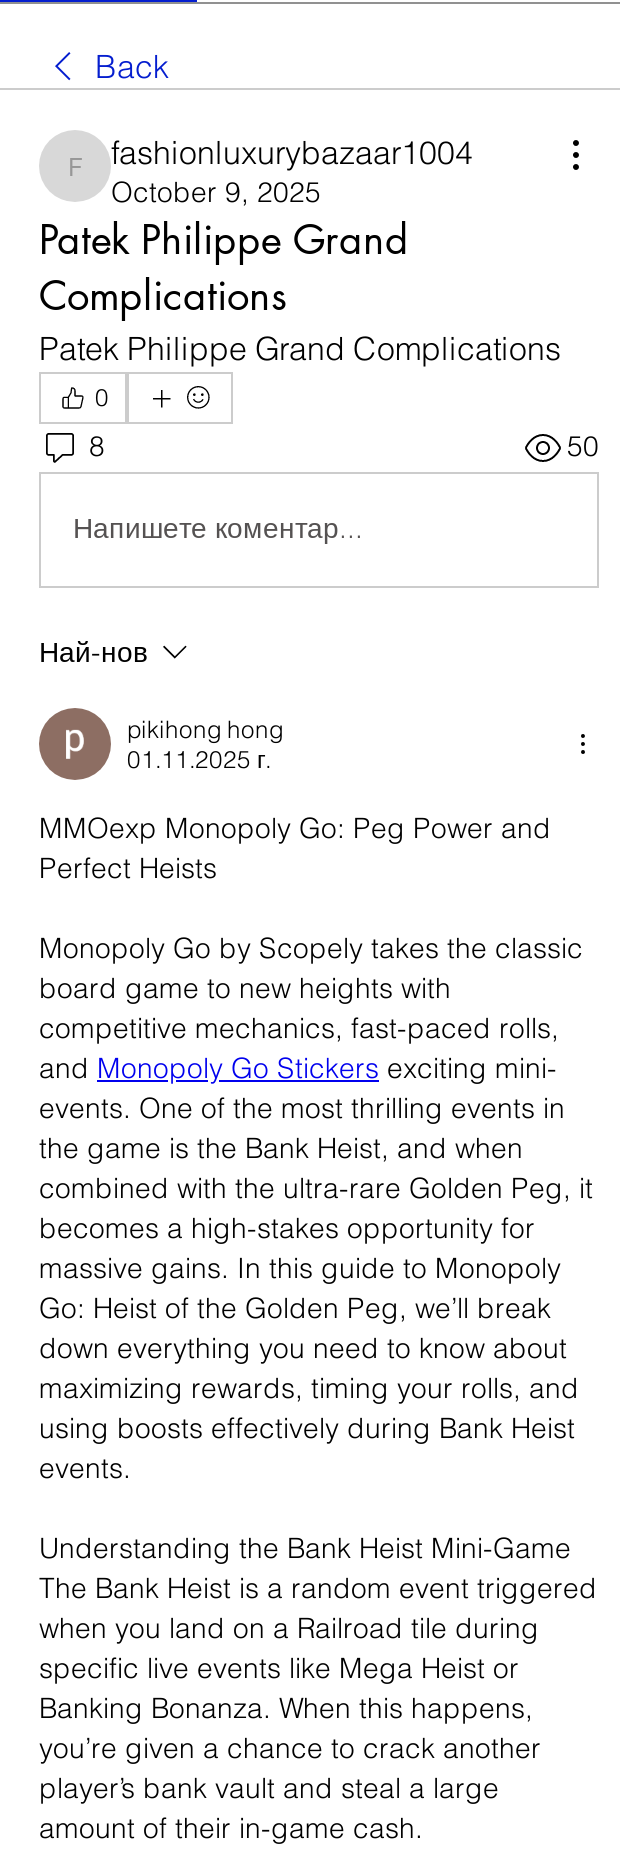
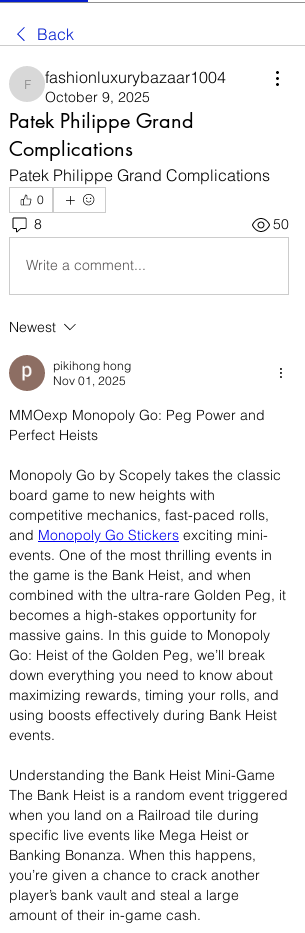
- Напишете коментар...
+ Write a comment...

- Най-нов
+ Newest

- 01.11.2025 г.
+ Nov 01, 2025
